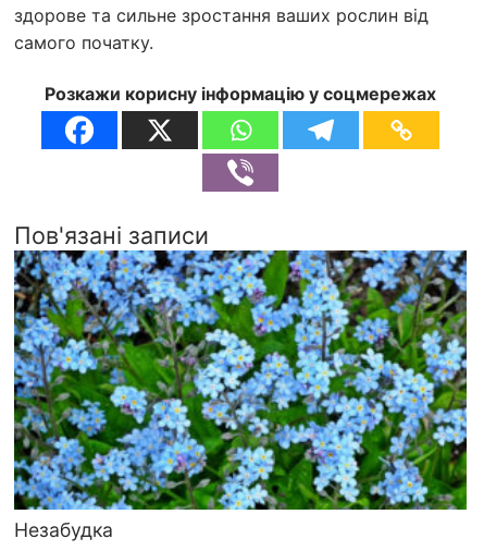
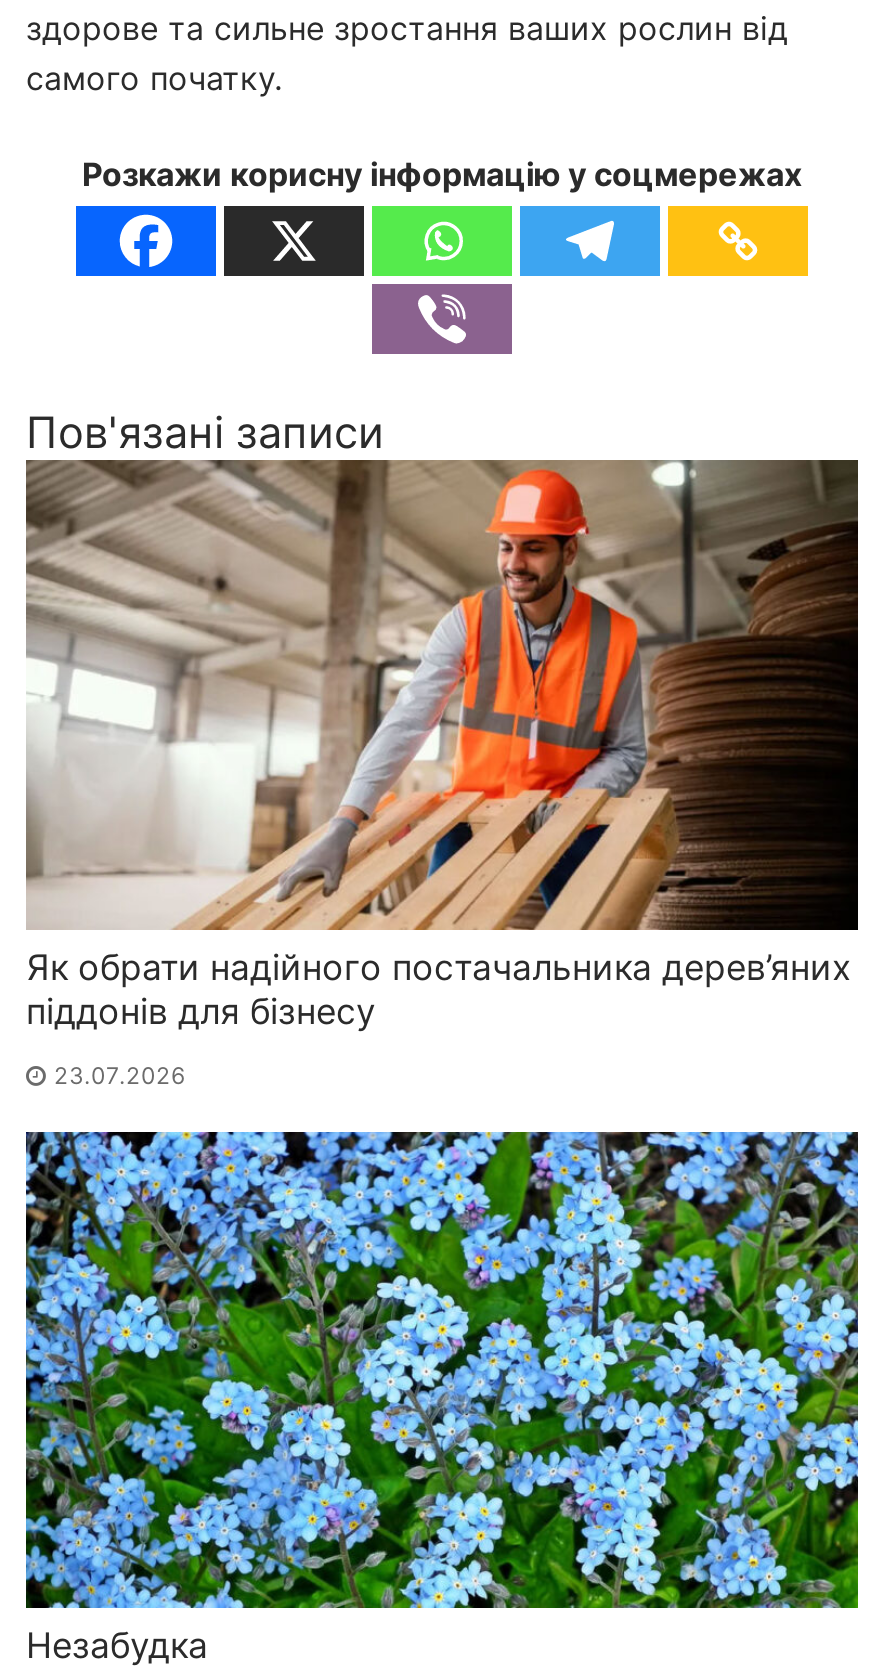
+ [image]
+ Як обрати надійного постачальника дерев’яних
+ піддонів для бізнесу
+ 23.07.2026
